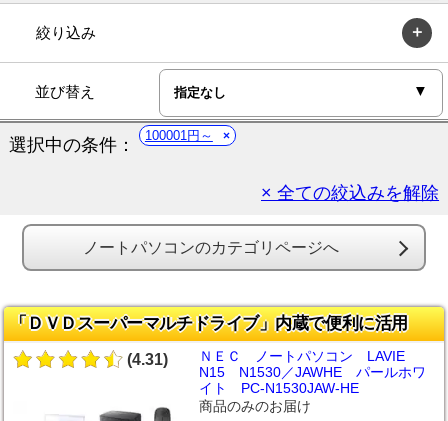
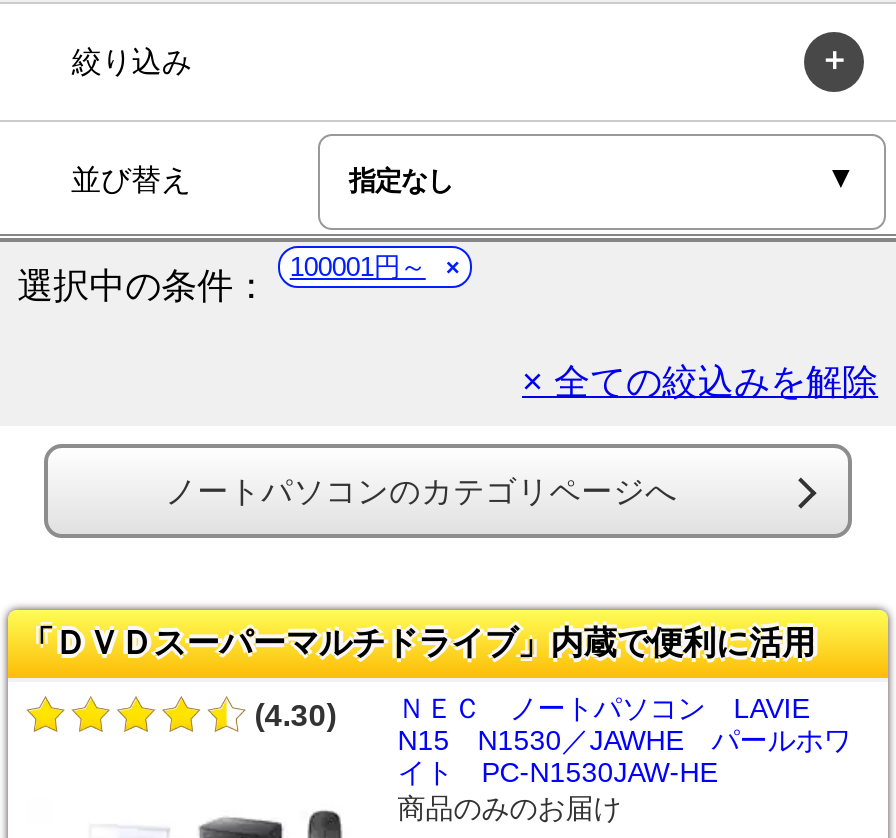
- (4.31) ＮＥＣ ノートパソコン LAVIE
+ (4.30) ＮＥＣ ノートパソコン LAVIE
